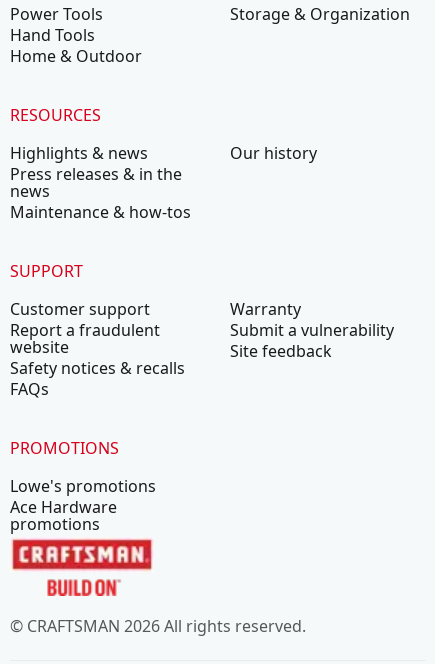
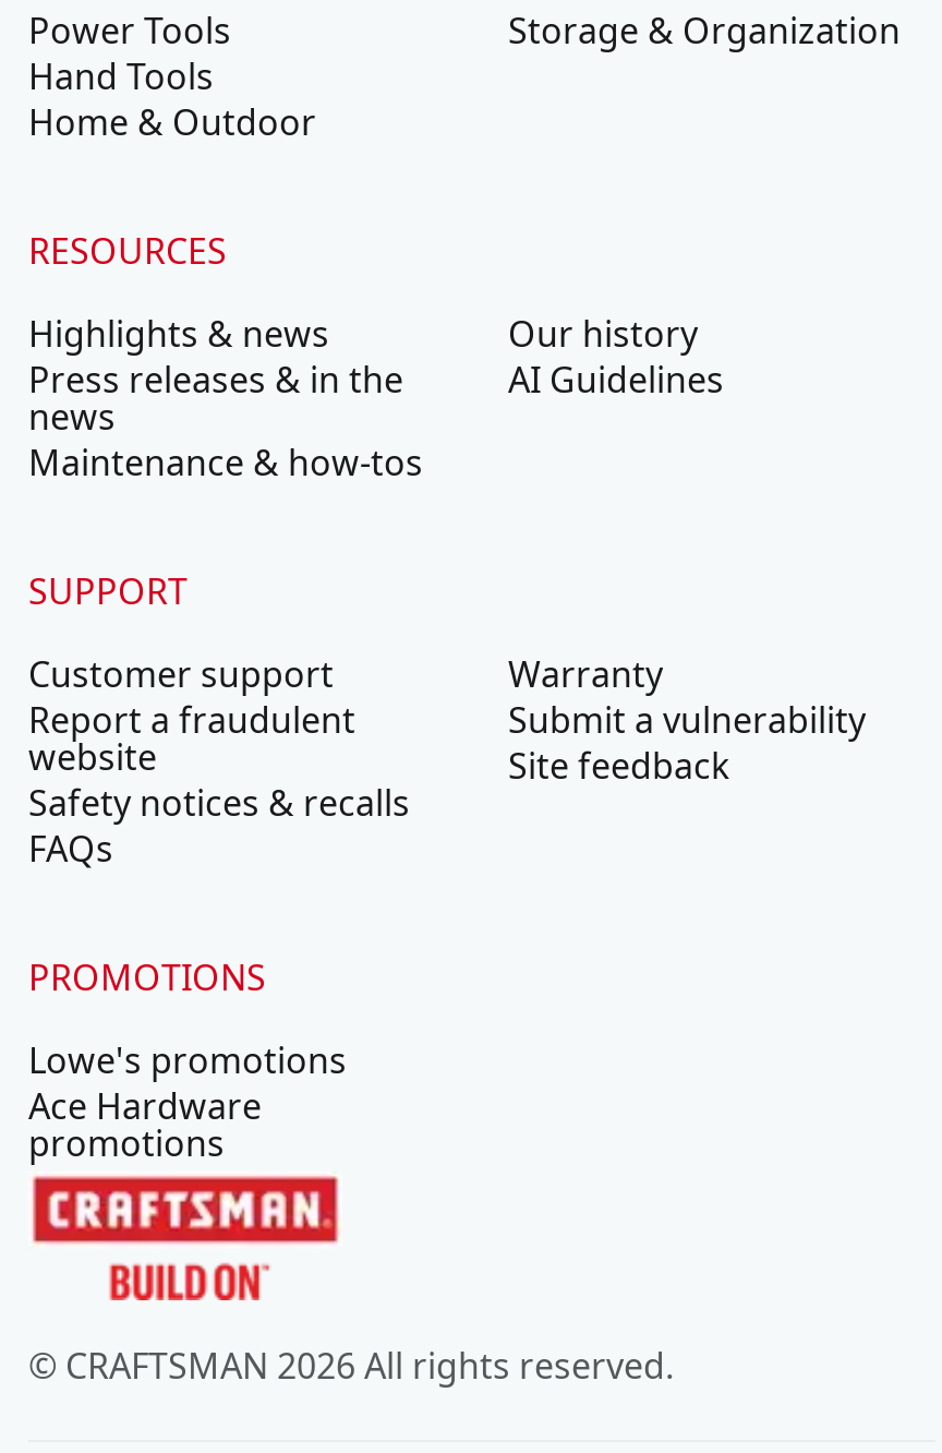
+ AI Guidelines
